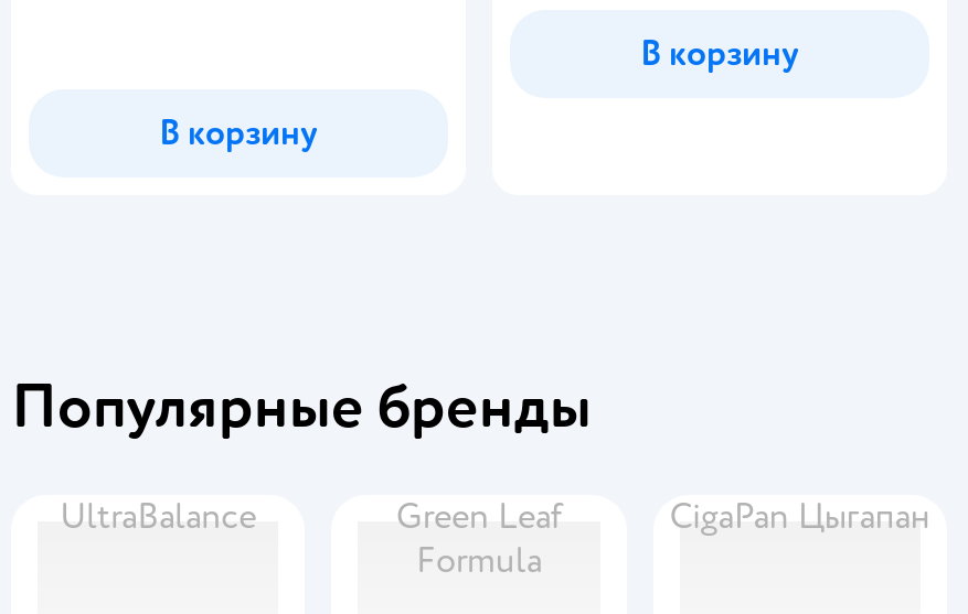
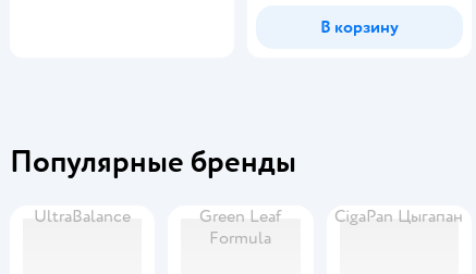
- В корзину
